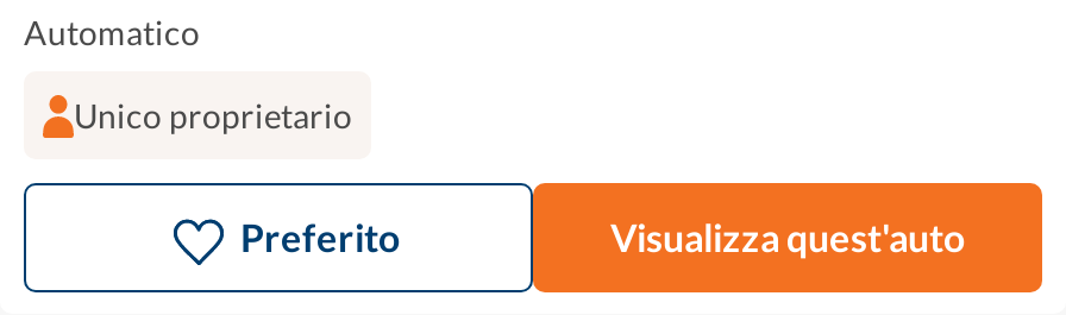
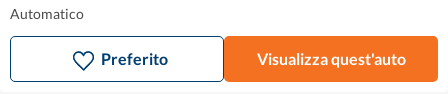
- Unico proprietario
